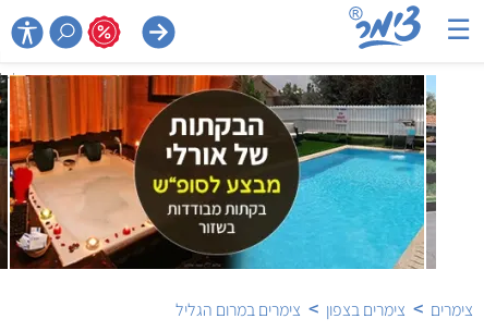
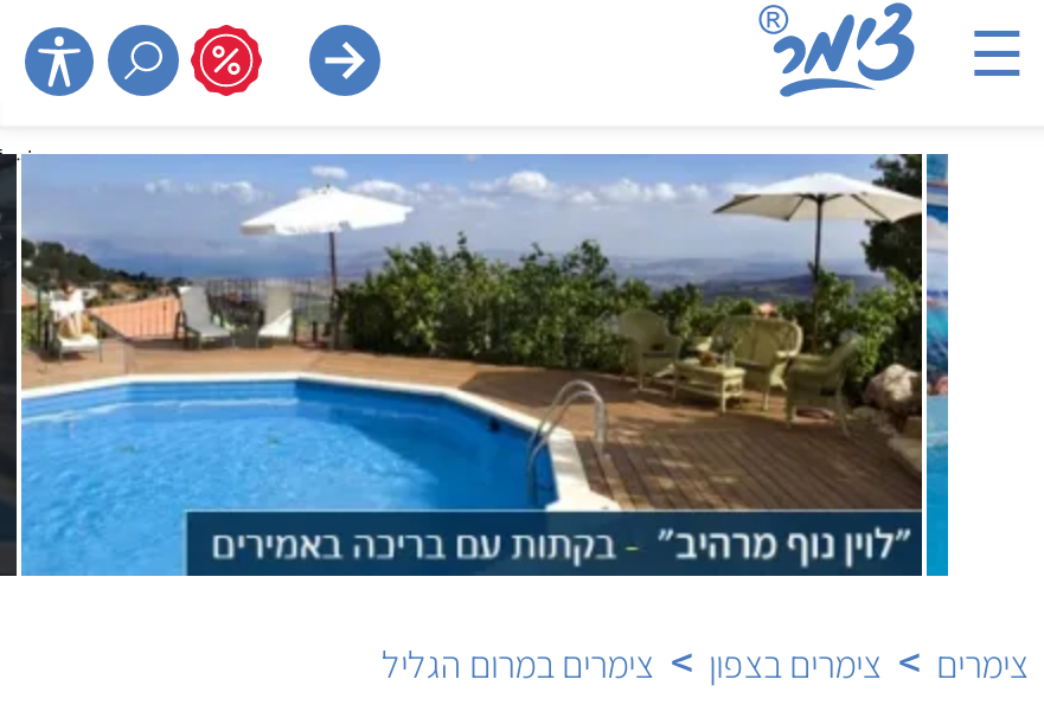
- [image]
+ [image]
